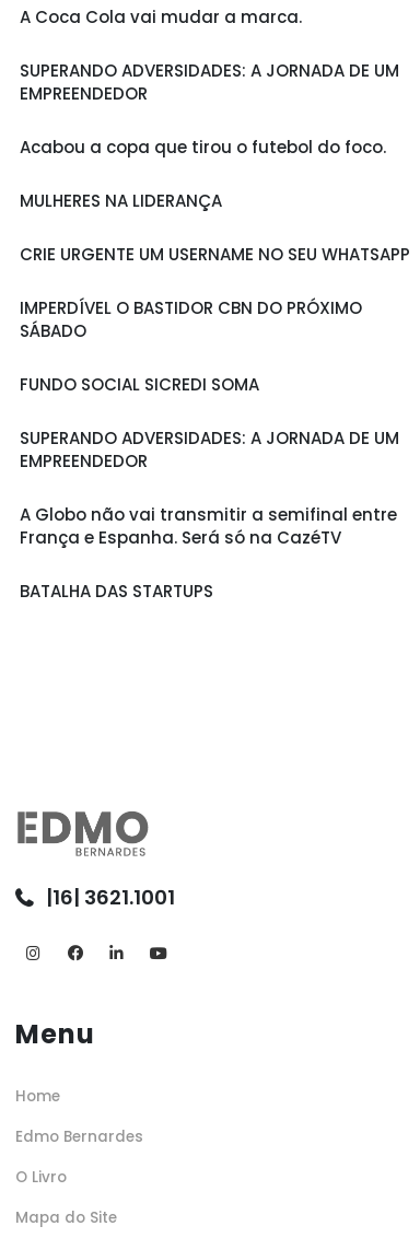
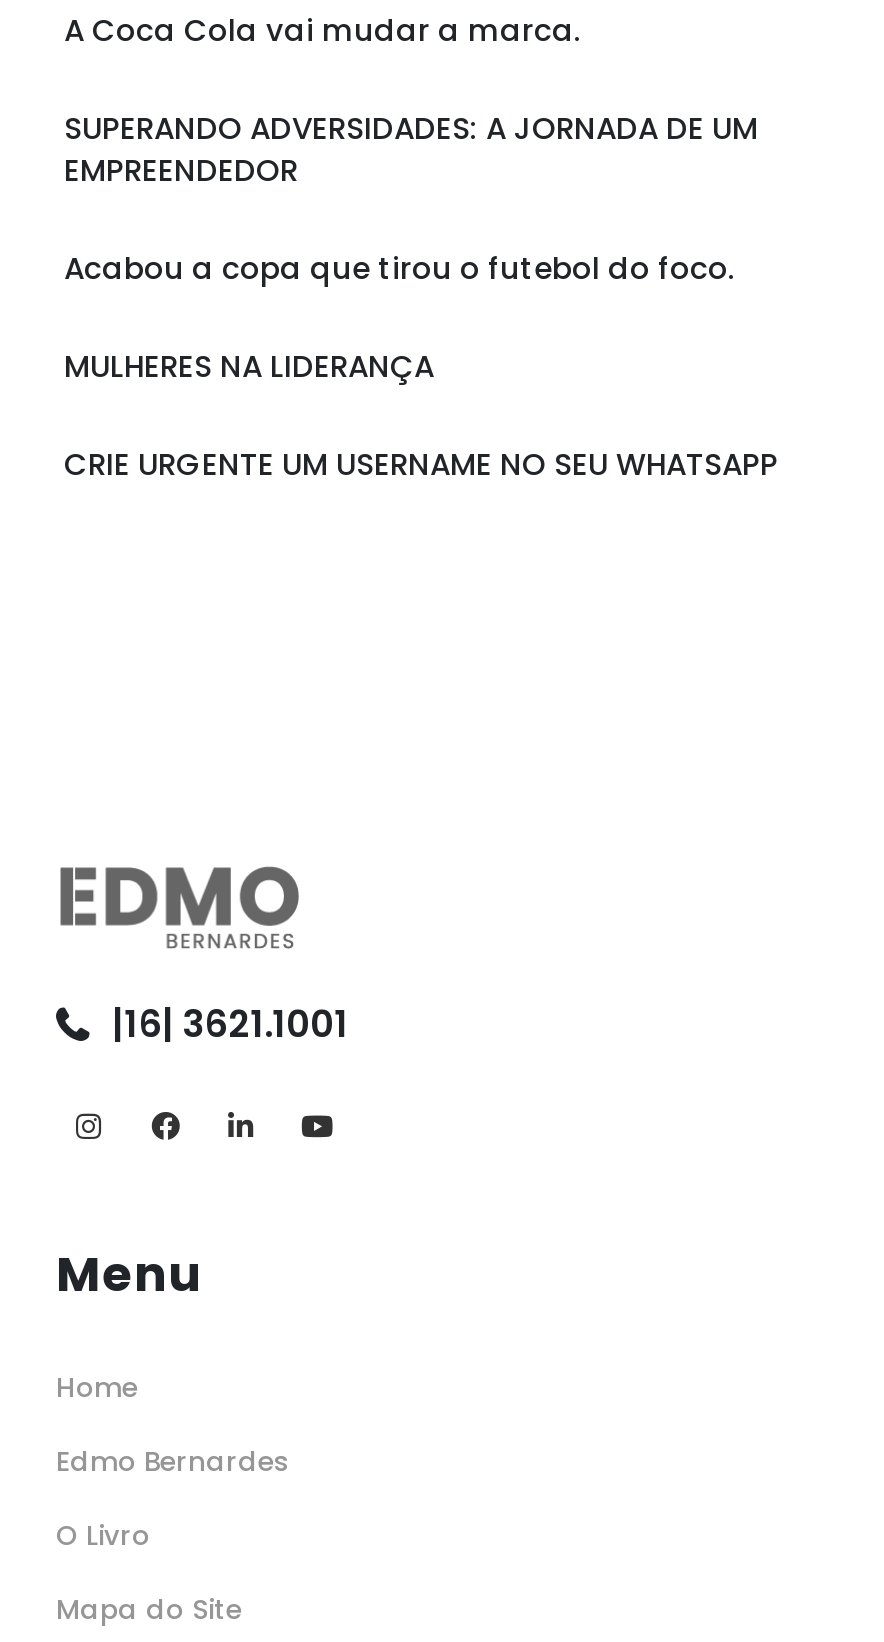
- IMPERDÍVEL O BASTIDOR CBN DO PRÓXIMO
- SÁBADO
- FUNDO SOCIAL SICREDI SOMA
- SUPERANDO ADVERSIDADES: A JORNADA DE UM
- EMPREENDEDOR
- A Globo não vai transmitir a semifinal entre
- França e Espanha. Será só na CazéTV
- BATALHA DAS STARTUPS
